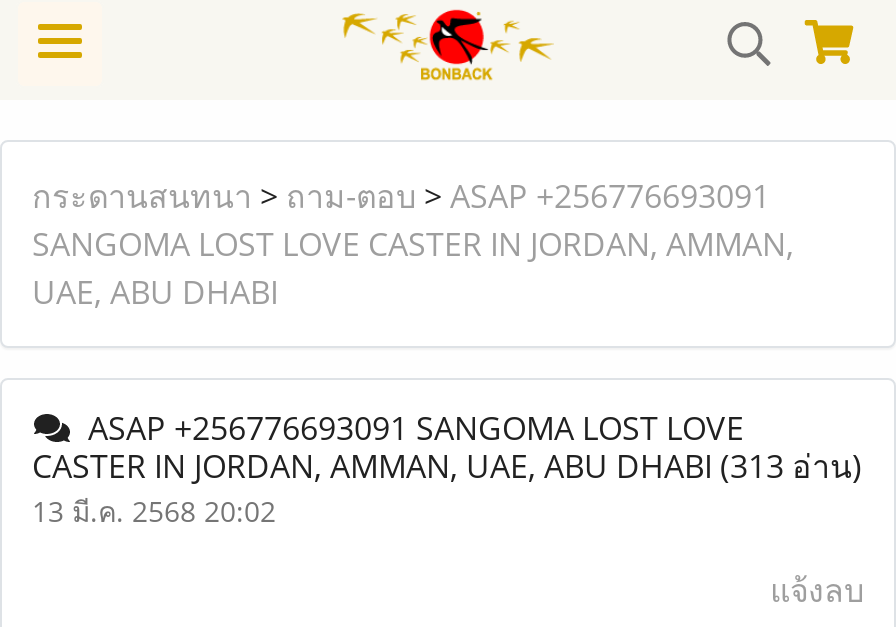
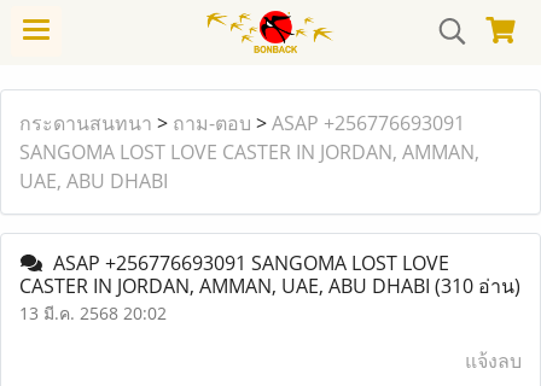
- CASTER IN JORDAN, AMMAN, UAE, ABU DHABI (313 อ่าน)
+ CASTER IN JORDAN, AMMAN, UAE, ABU DHABI (310 อ่าน)
